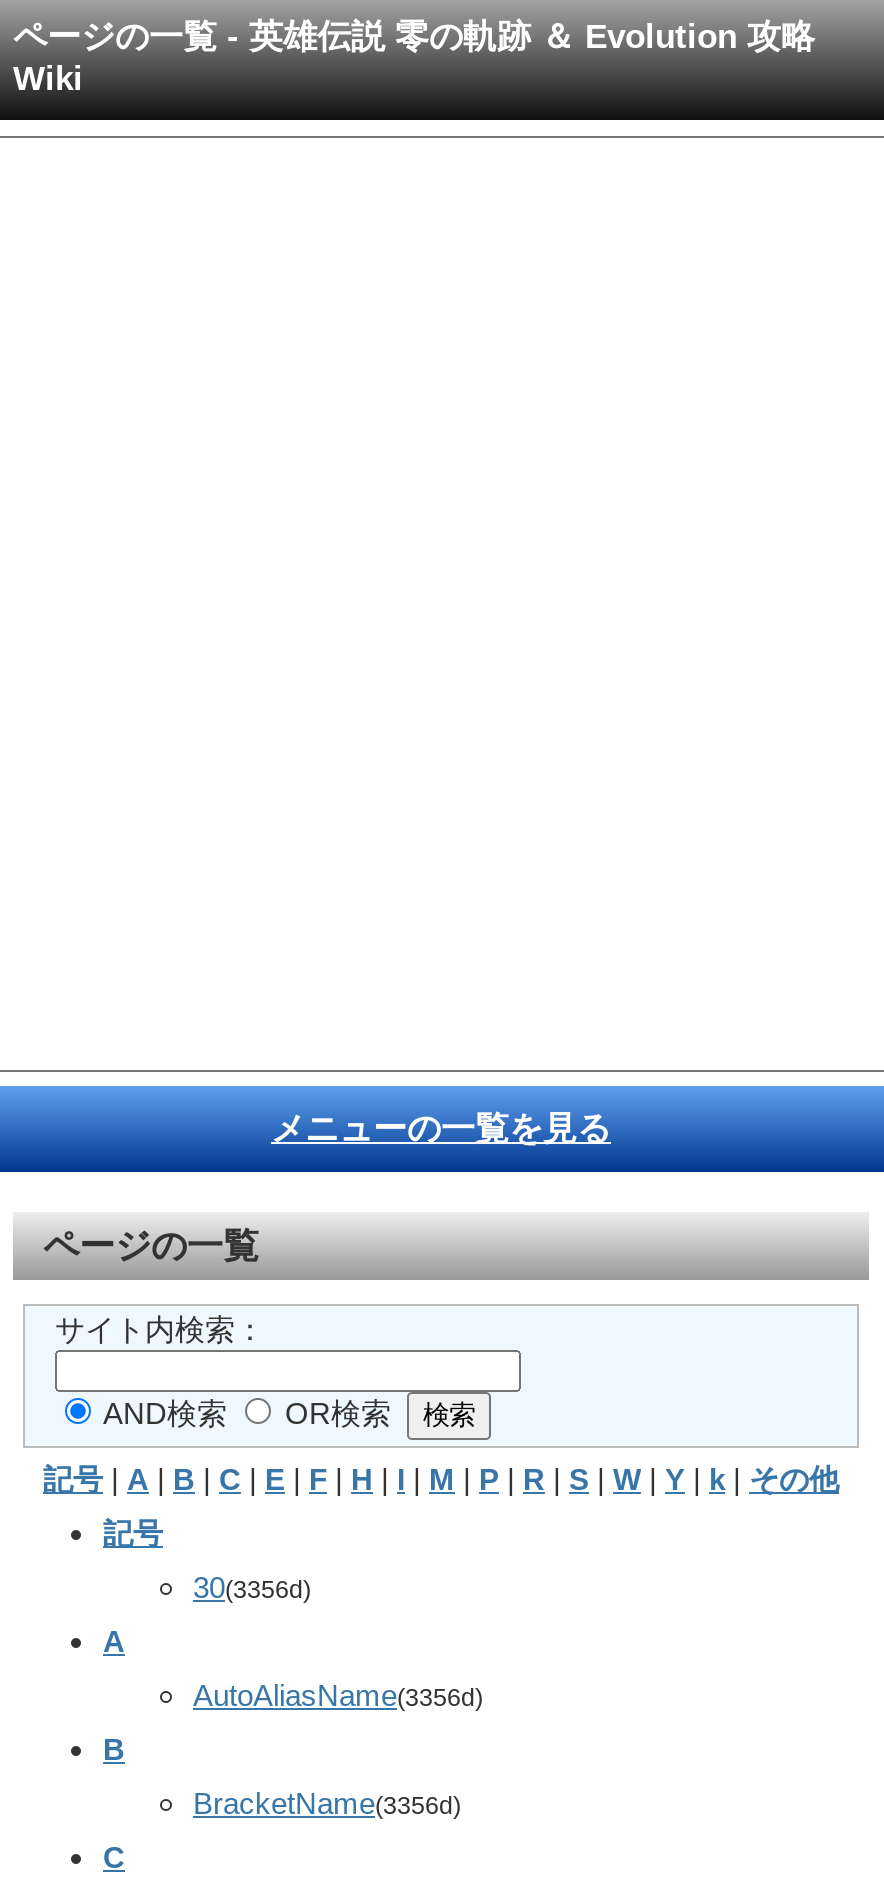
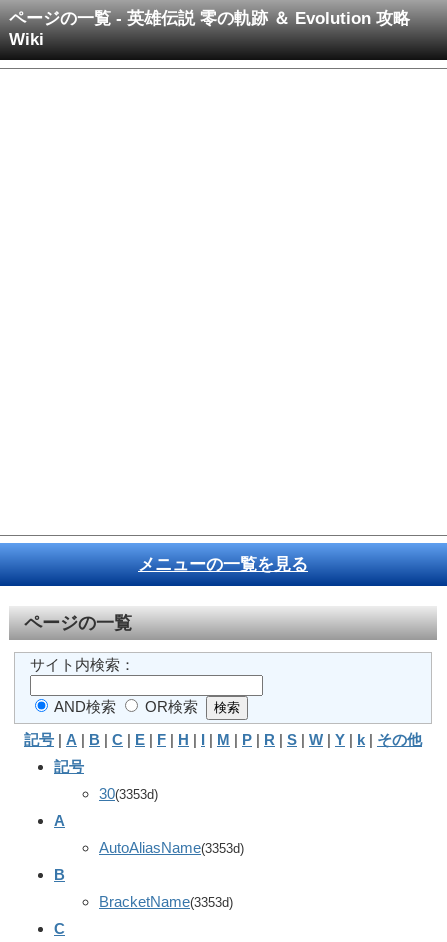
- 30(3356d)
+ 30(3353d)

- AutoAliasName(3356d)
+ AutoAliasName(3353d)

- BracketName(3356d)
+ BracketName(3353d)
